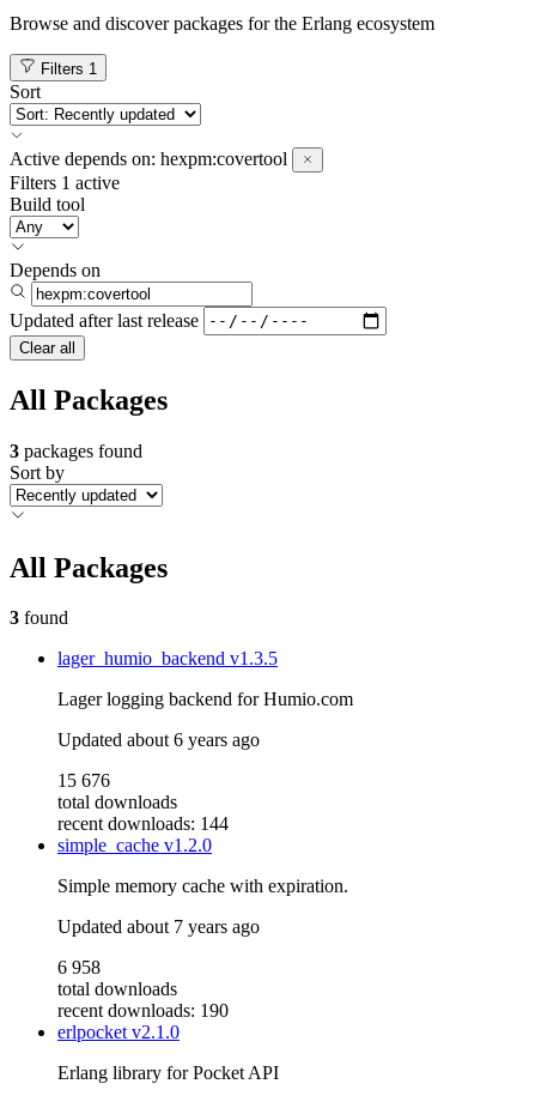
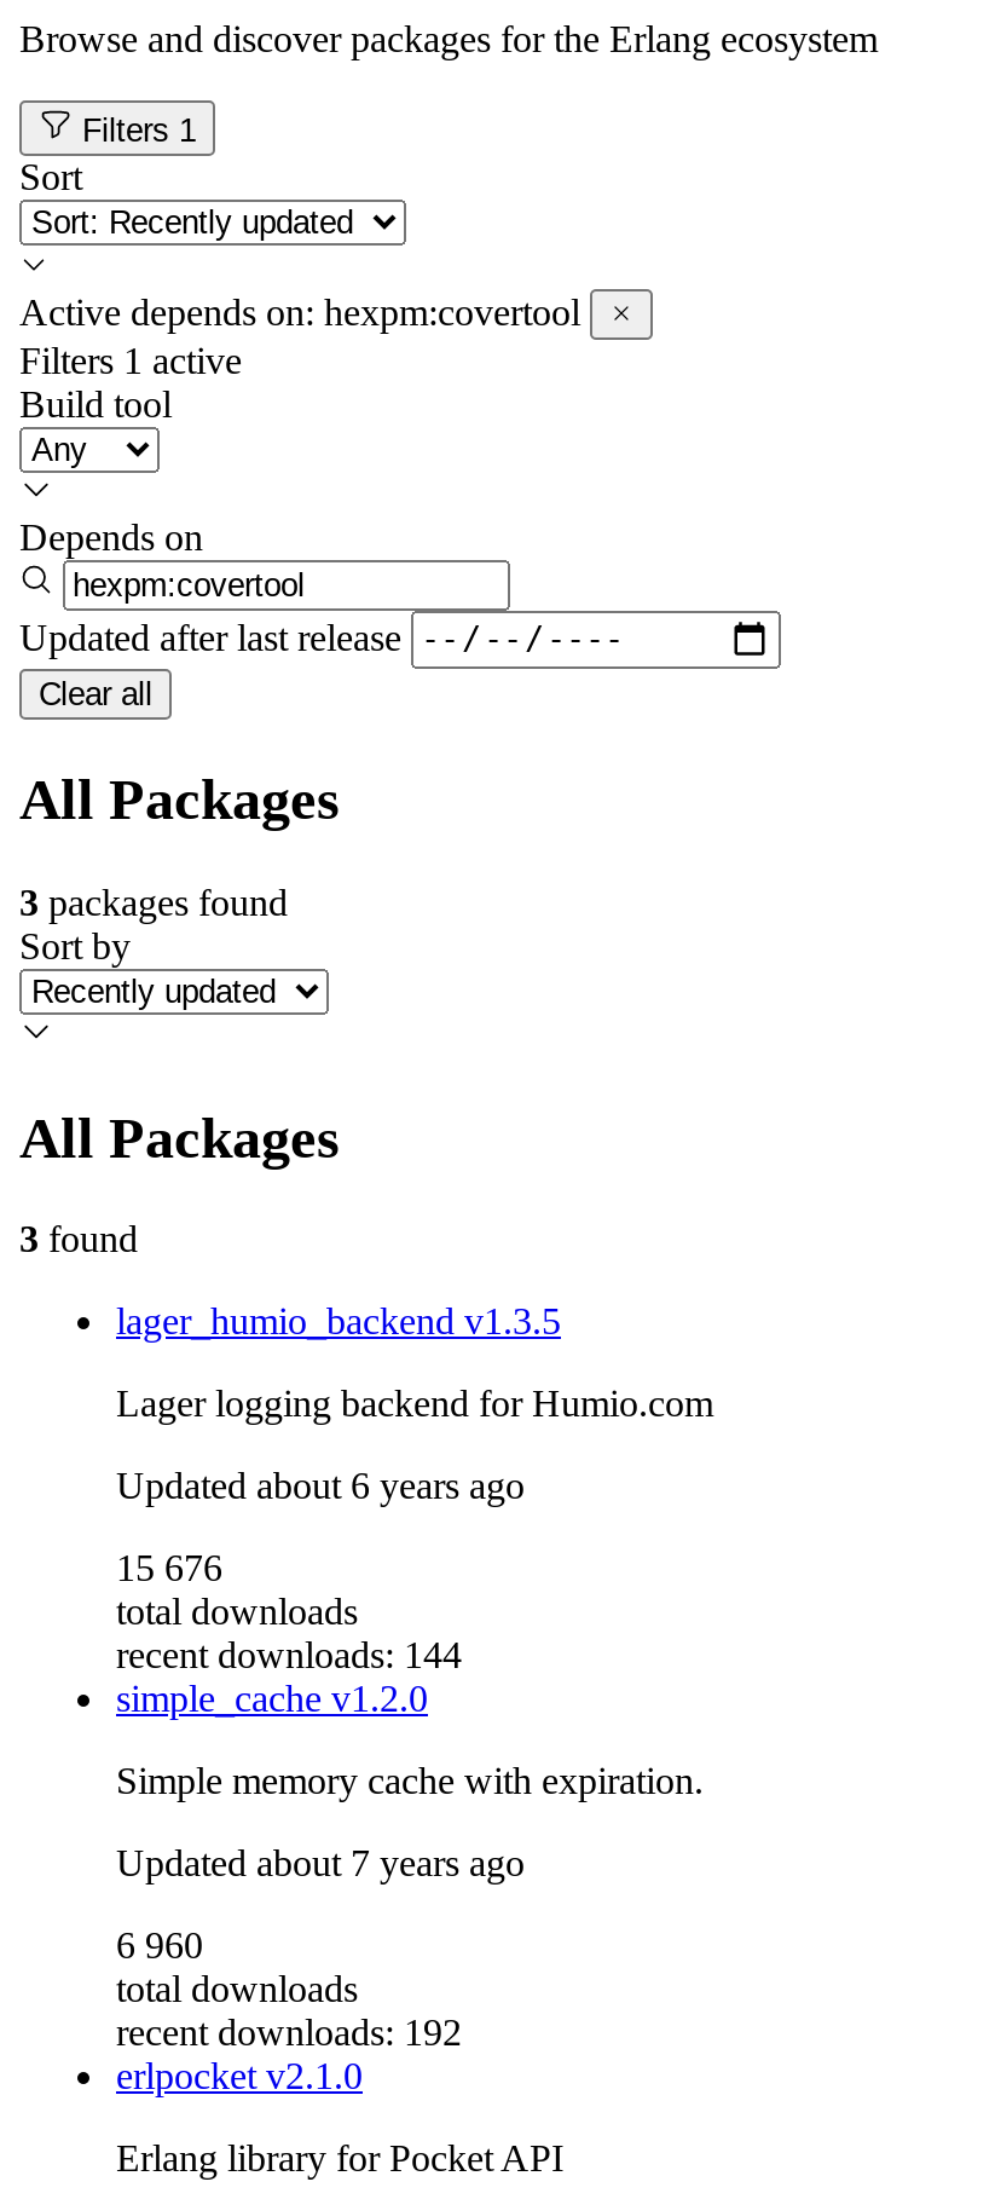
- 6 958
+ 6 960

- recent downloads: 190
+ recent downloads: 192
